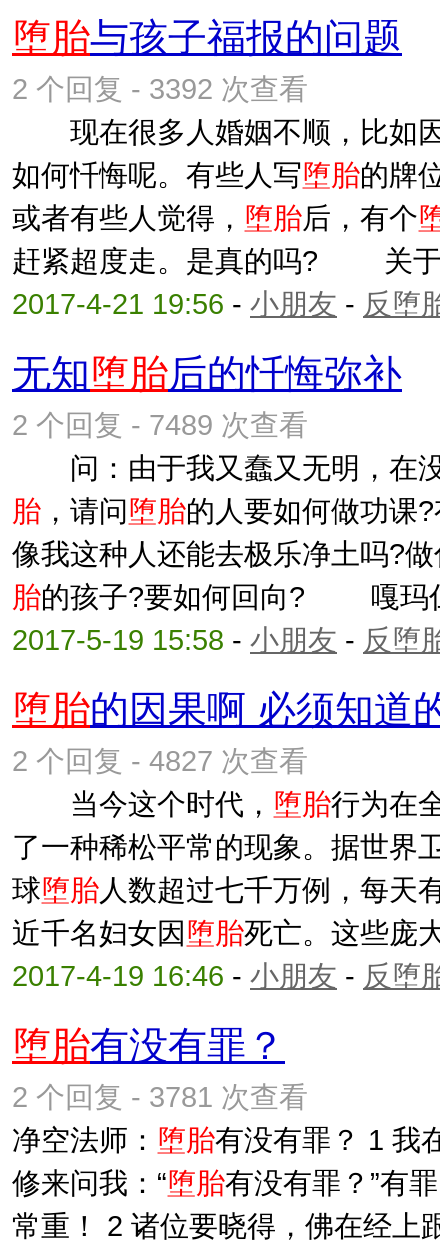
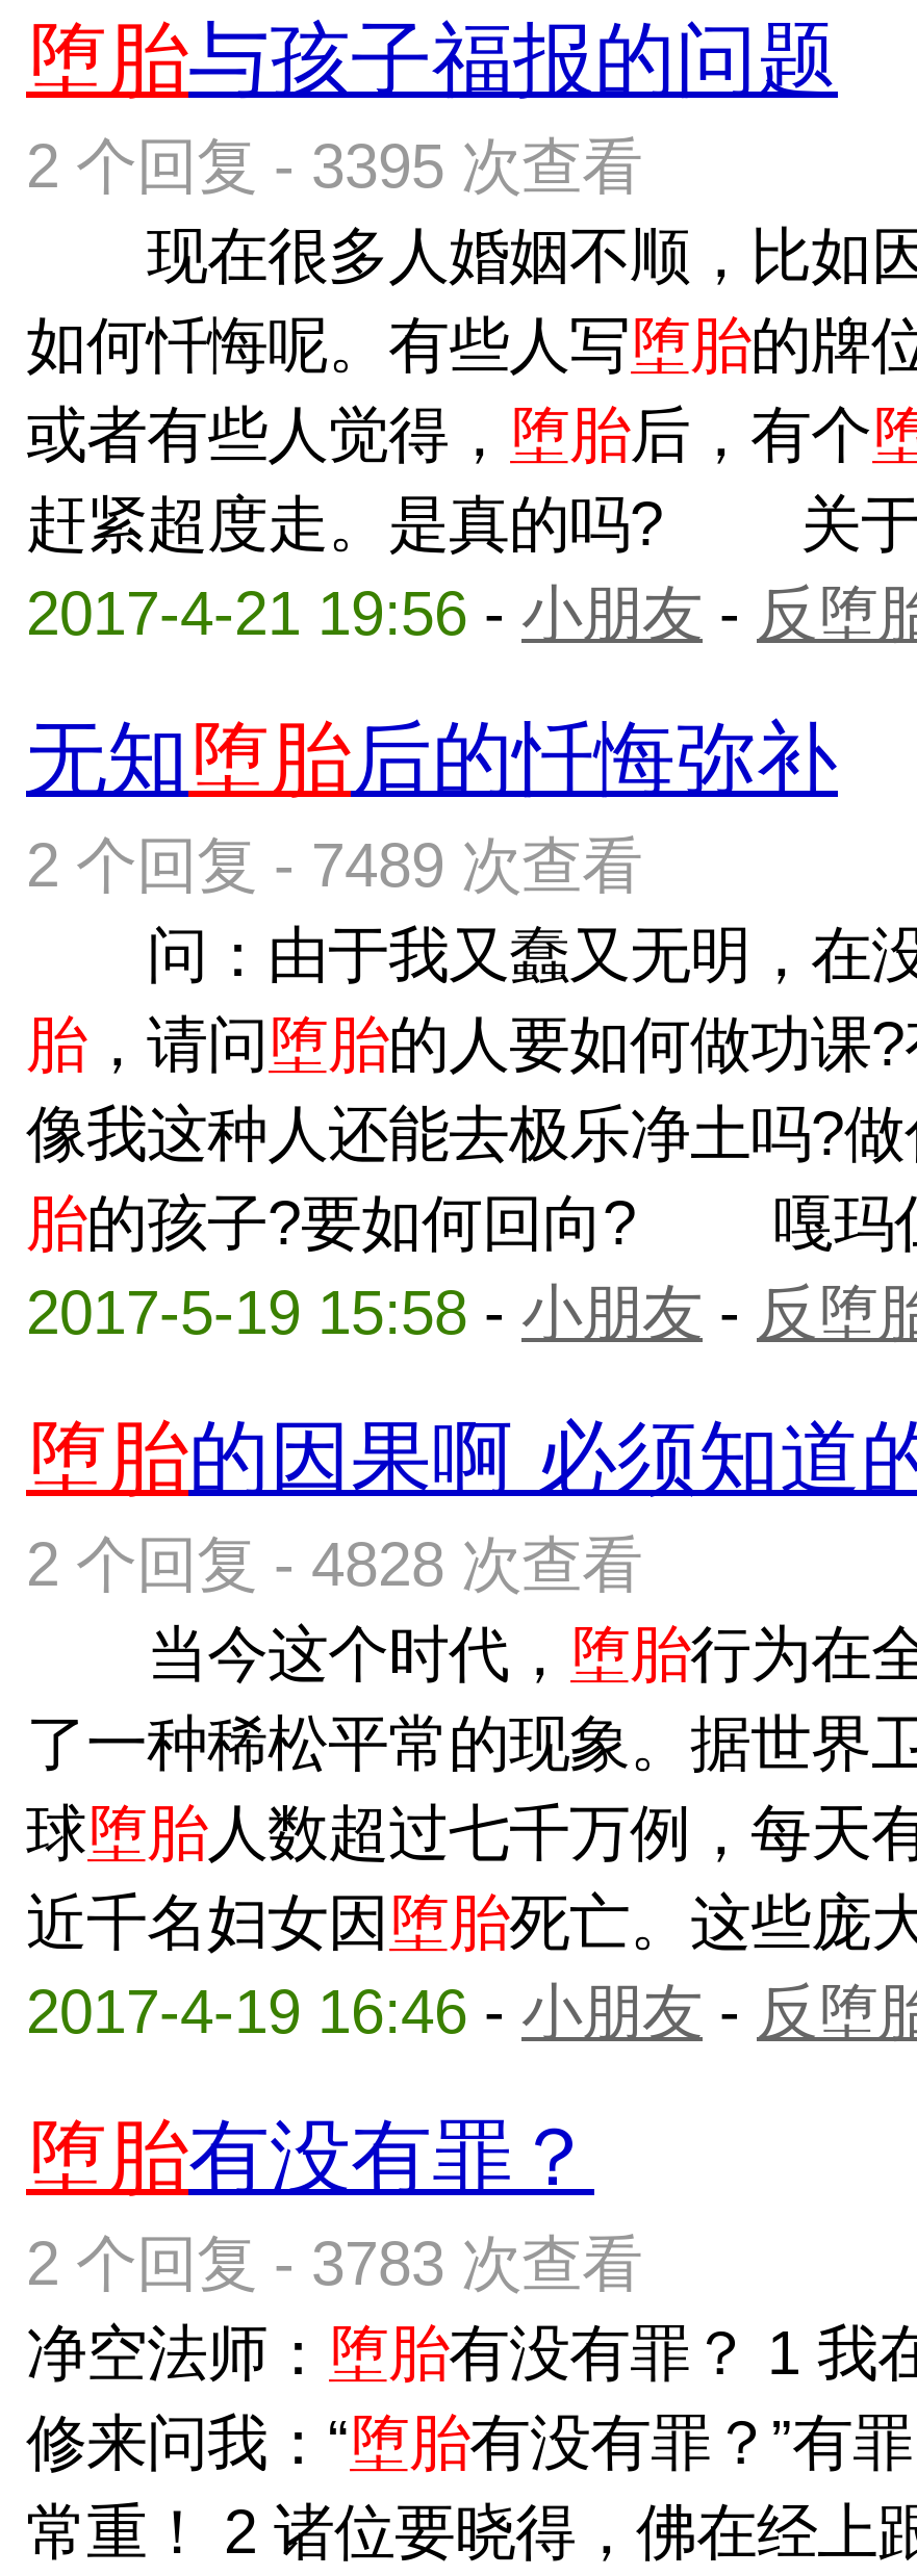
- 2 个回复 - 3392 次查看
+ 2 个回复 - 3395 次查看

- 2 个回复 - 4827 次查看
+ 2 个回复 - 4828 次查看

- 2 个回复 - 3781 次查看
+ 2 个回复 - 3783 次查看
